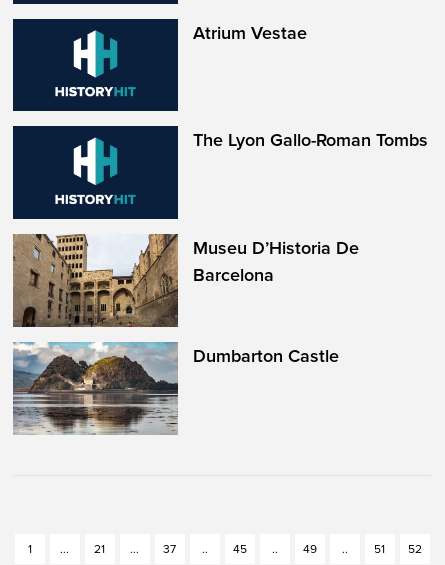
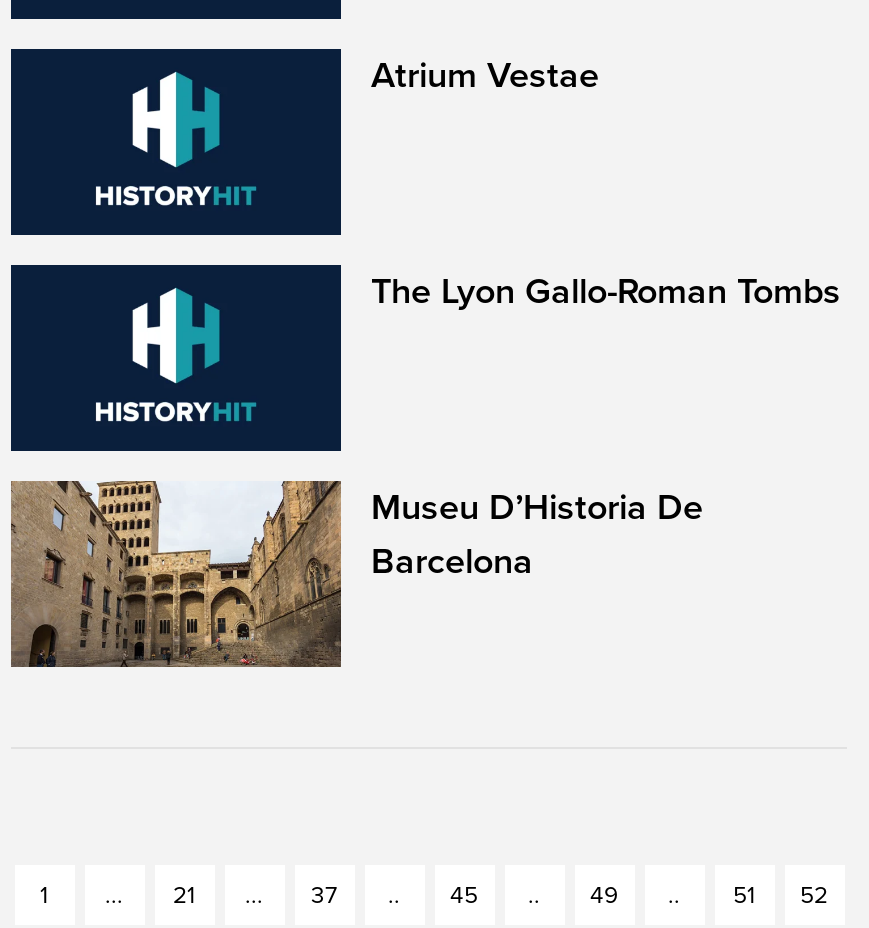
- [image]
- Dumbarton Castle
